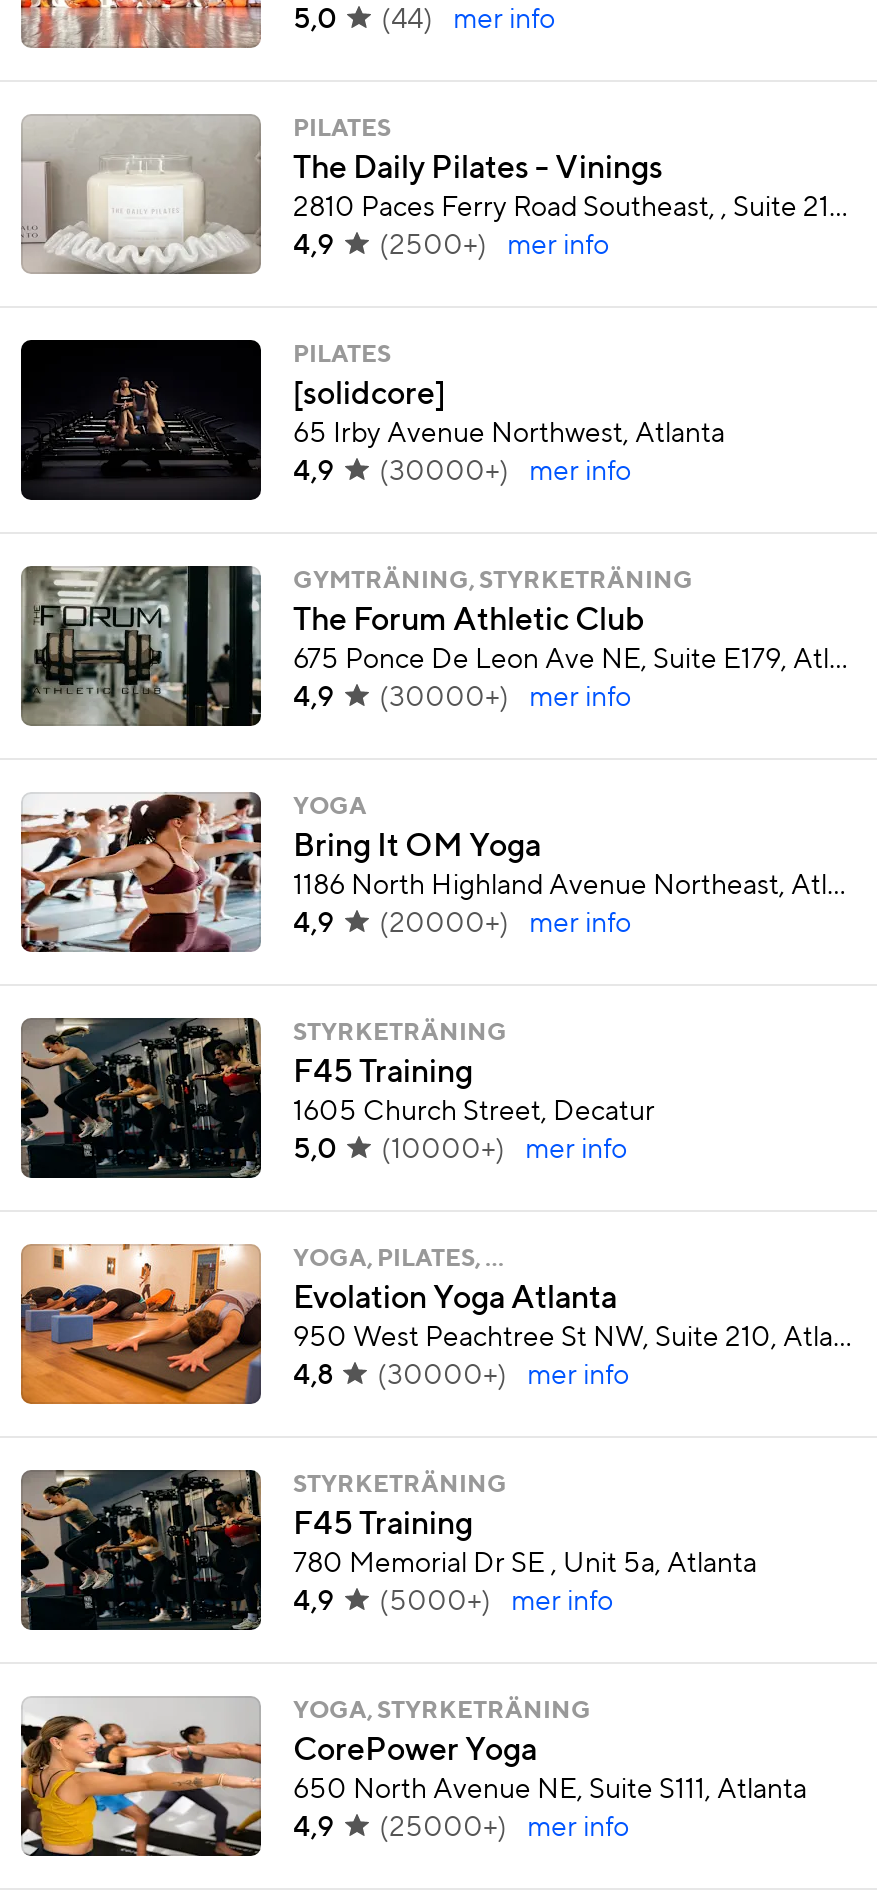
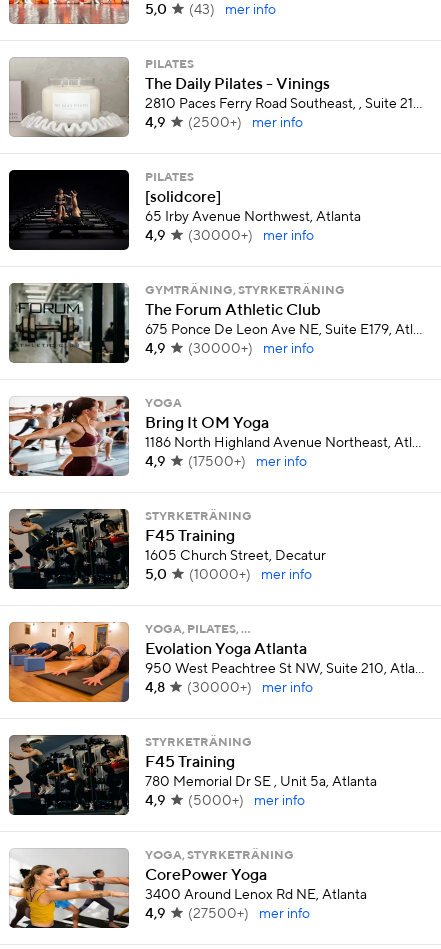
- 5,0 (44) mer info
+ 5,0 (43) mer info

- 4,9 (20000+) mer info
+ 4,9 (17500+) mer info

- [image]
- 650 North Avenue NE, Suite S111, Atlanta
+ [image]
+ 3400 Around Lenox Rd NE, Atlanta

- 4,9 (25000+) mer info
+ 4,9 (27500+) mer info
